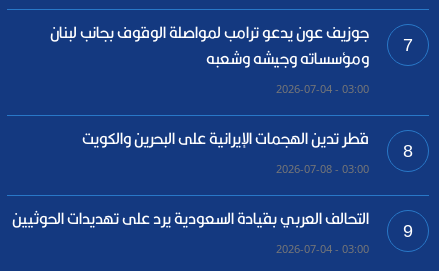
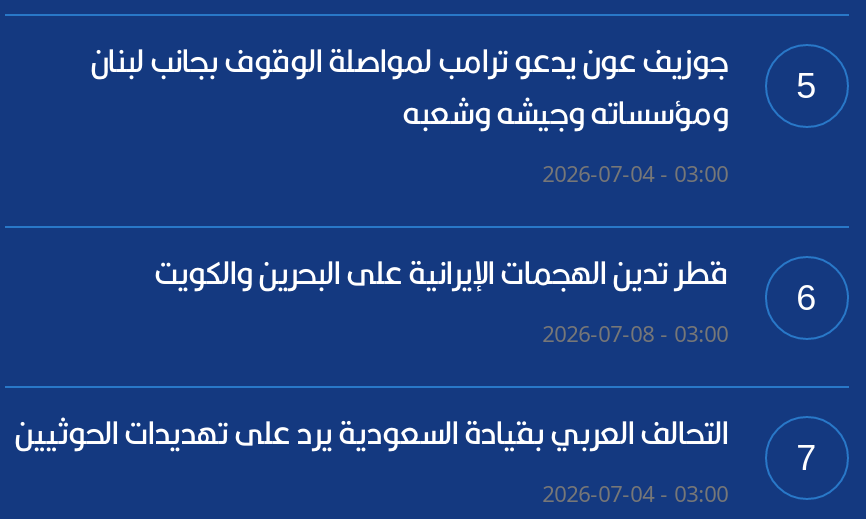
- 7 ومؤسساته وجيشه وشعبه جوزيف عون يدعو ترامب لمواصلة الوقوف بجانب لبنان
+ 5 ومؤسساته وجيشه وشعبه جوزيف عون يدعو ترامب لمواصلة الوقوف بجانب لبنان

- 8 قطر تدين الهجمات الإيرانية على البحرين والكويت
+ 6 قطر تدين الهجمات الإيرانية على البحرين والكويت

- 9 التحالف العربي بقيادة السعودية يرد على تهديدات الحوثيين
+ 7 التحالف العربي بقيادة السعودية يرد على تهديدات الحوثيين
